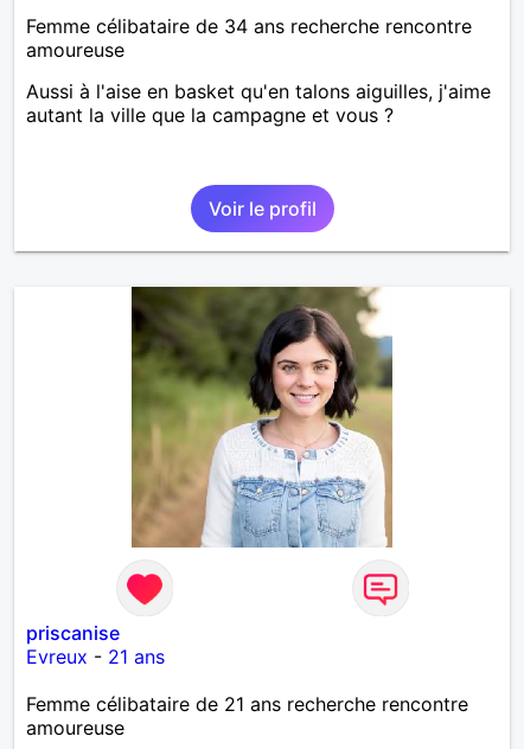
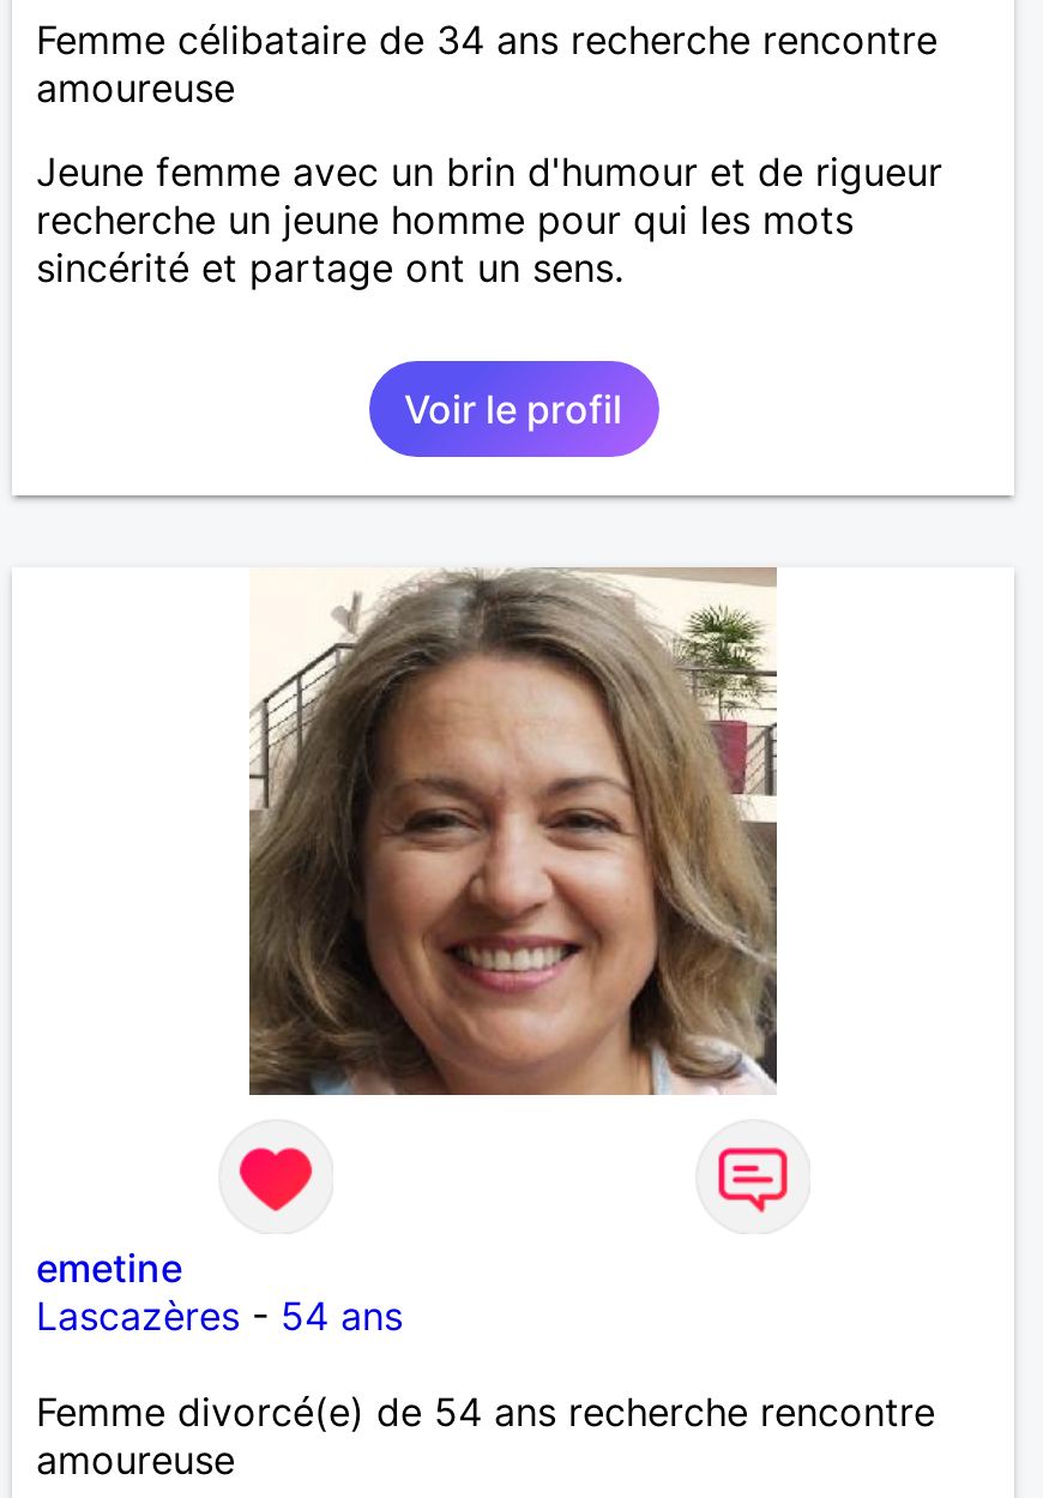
- Aussi à l'aise en basket qu'en talons aiguilles, j'aime
- autant la ville que la campagne et vous ?
+ Jeune femme avec un brin d'humour et de rigueur
+ recherche un jeune homme pour qui les mots
+ sincérité et partage ont un sens.

- [image]
+ [image]

- priscanise
- Evreux - 21 ans
+ emetine
+ Lascazères - 54 ans

- Femme célibataire de 21 ans recherche rencontre
+ Femme divorcé(e) de 54 ans recherche rencontre
